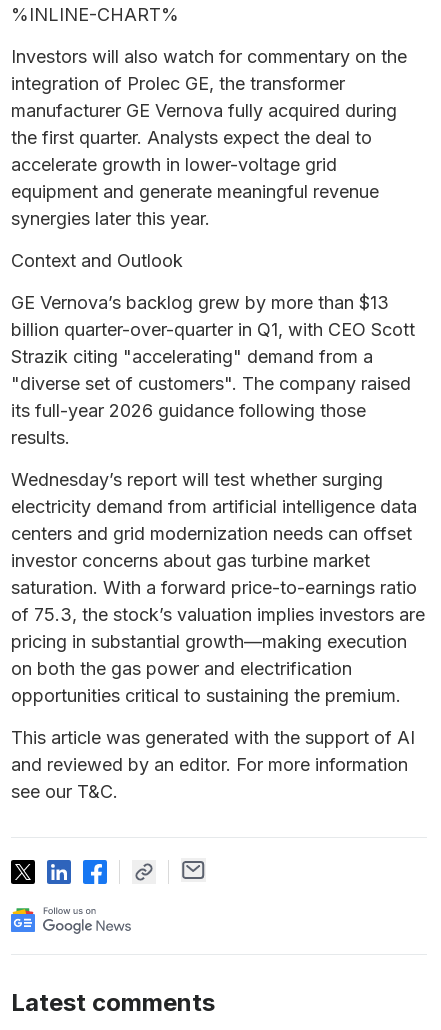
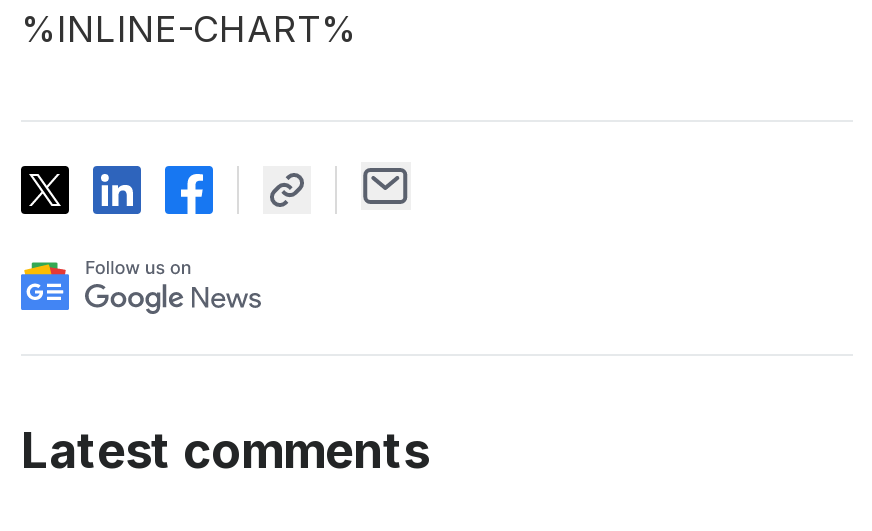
- Investors will also watch for commentary on the
- integration of Prolec GE, the transformer
- manufacturer GE Vernova fully acquired during
- the first quarter. Analysts expect the deal to
- accelerate growth in lower-voltage grid
- equipment and generate meaningful revenue
- synergies later this year.
- Context and Outlook
- GE Vernova’s backlog grew by more than $13
- billion quarter-over-quarter in Q1, with CEO Scott
- Strazik citing "accelerating" demand from a
- "diverse set of customers". The company raised
- its full-year 2026 guidance following those
- results.
- Wednesday’s report will test whether surging
- electricity demand from artificial intelligence data
- centers and grid modernization needs can offset
- investor concerns about gas turbine market
- saturation. With a forward price-to-earnings ratio
- of 75.3, the stock’s valuation implies investors are
- pricing in substantial growth—making execution
- on both the gas power and electrification
- opportunities critical to sustaining the premium.
- This article was generated with the support of AI
- and reviewed by an editor. For more information
- see our T&C.
